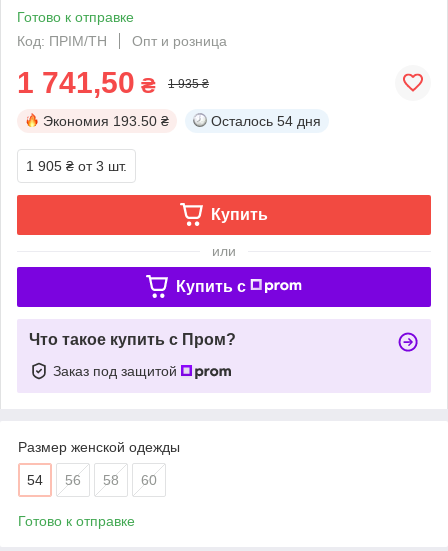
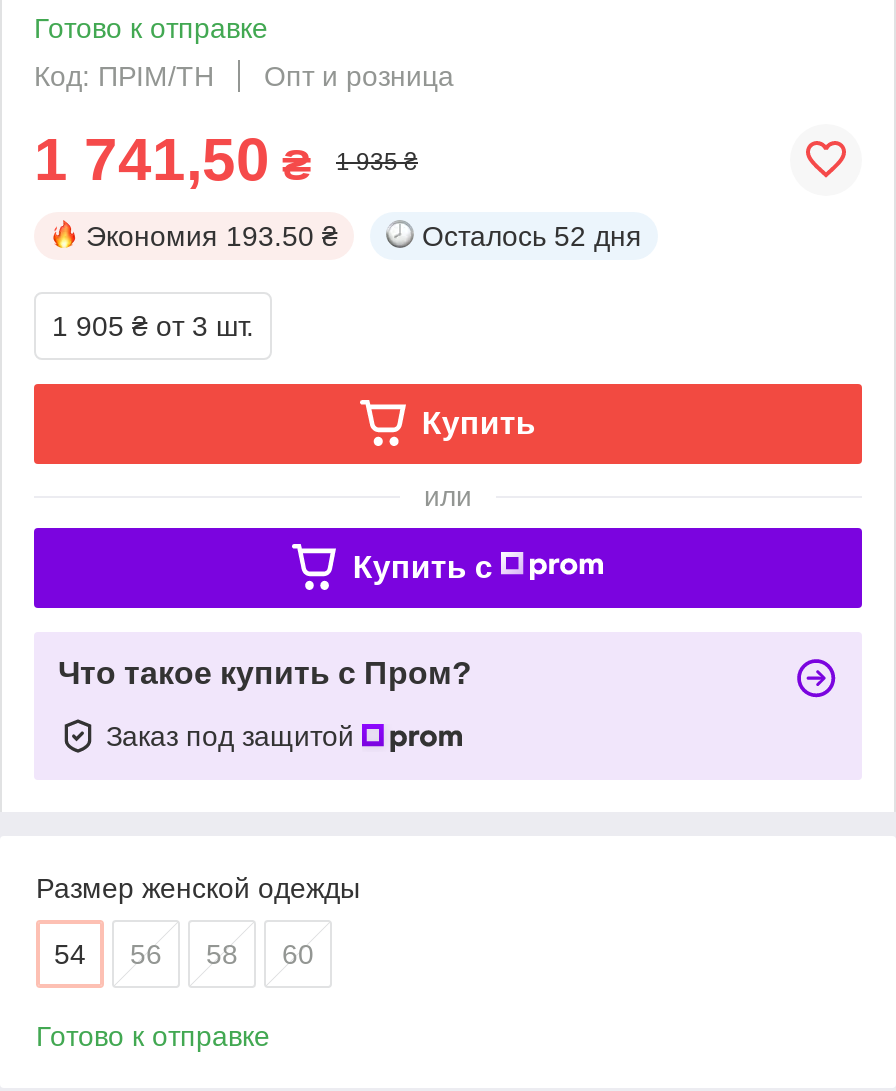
- Осталось 54 дня
+ Осталось 52 дня
